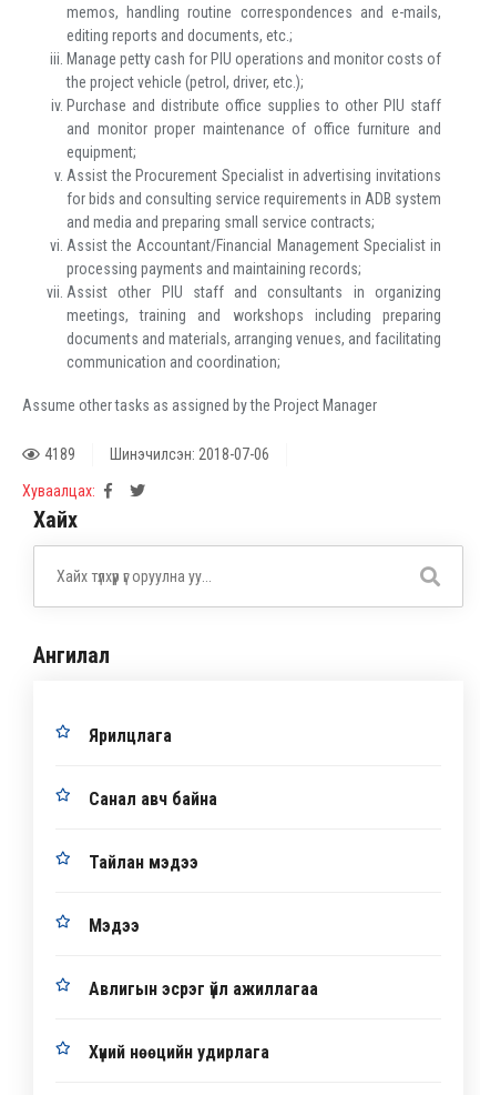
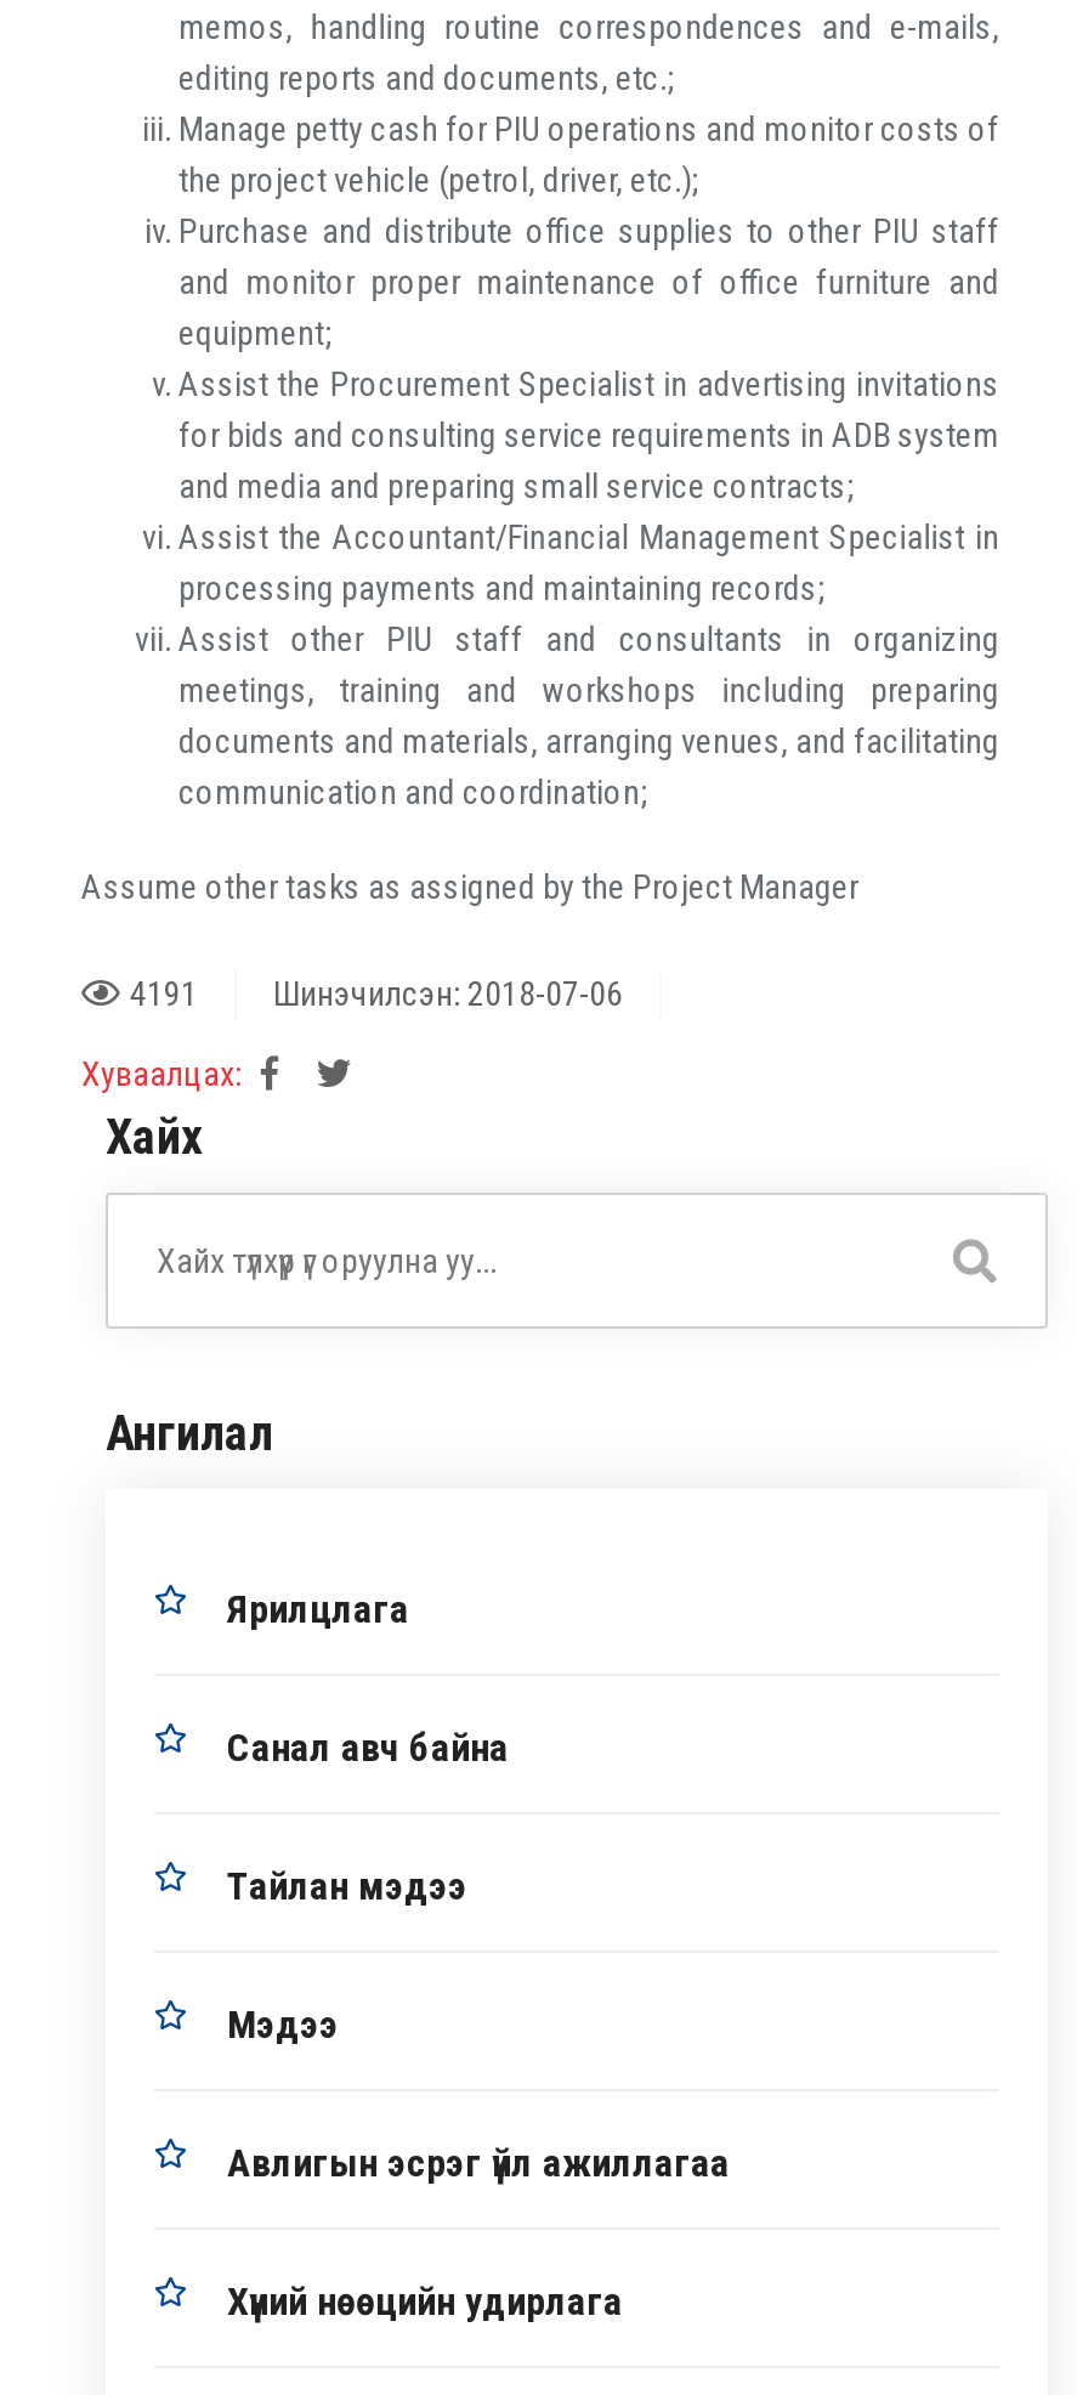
- 4189 Шинэчилсэн: 2018-07-06
+ 4191 Шинэчилсэн: 2018-07-06
